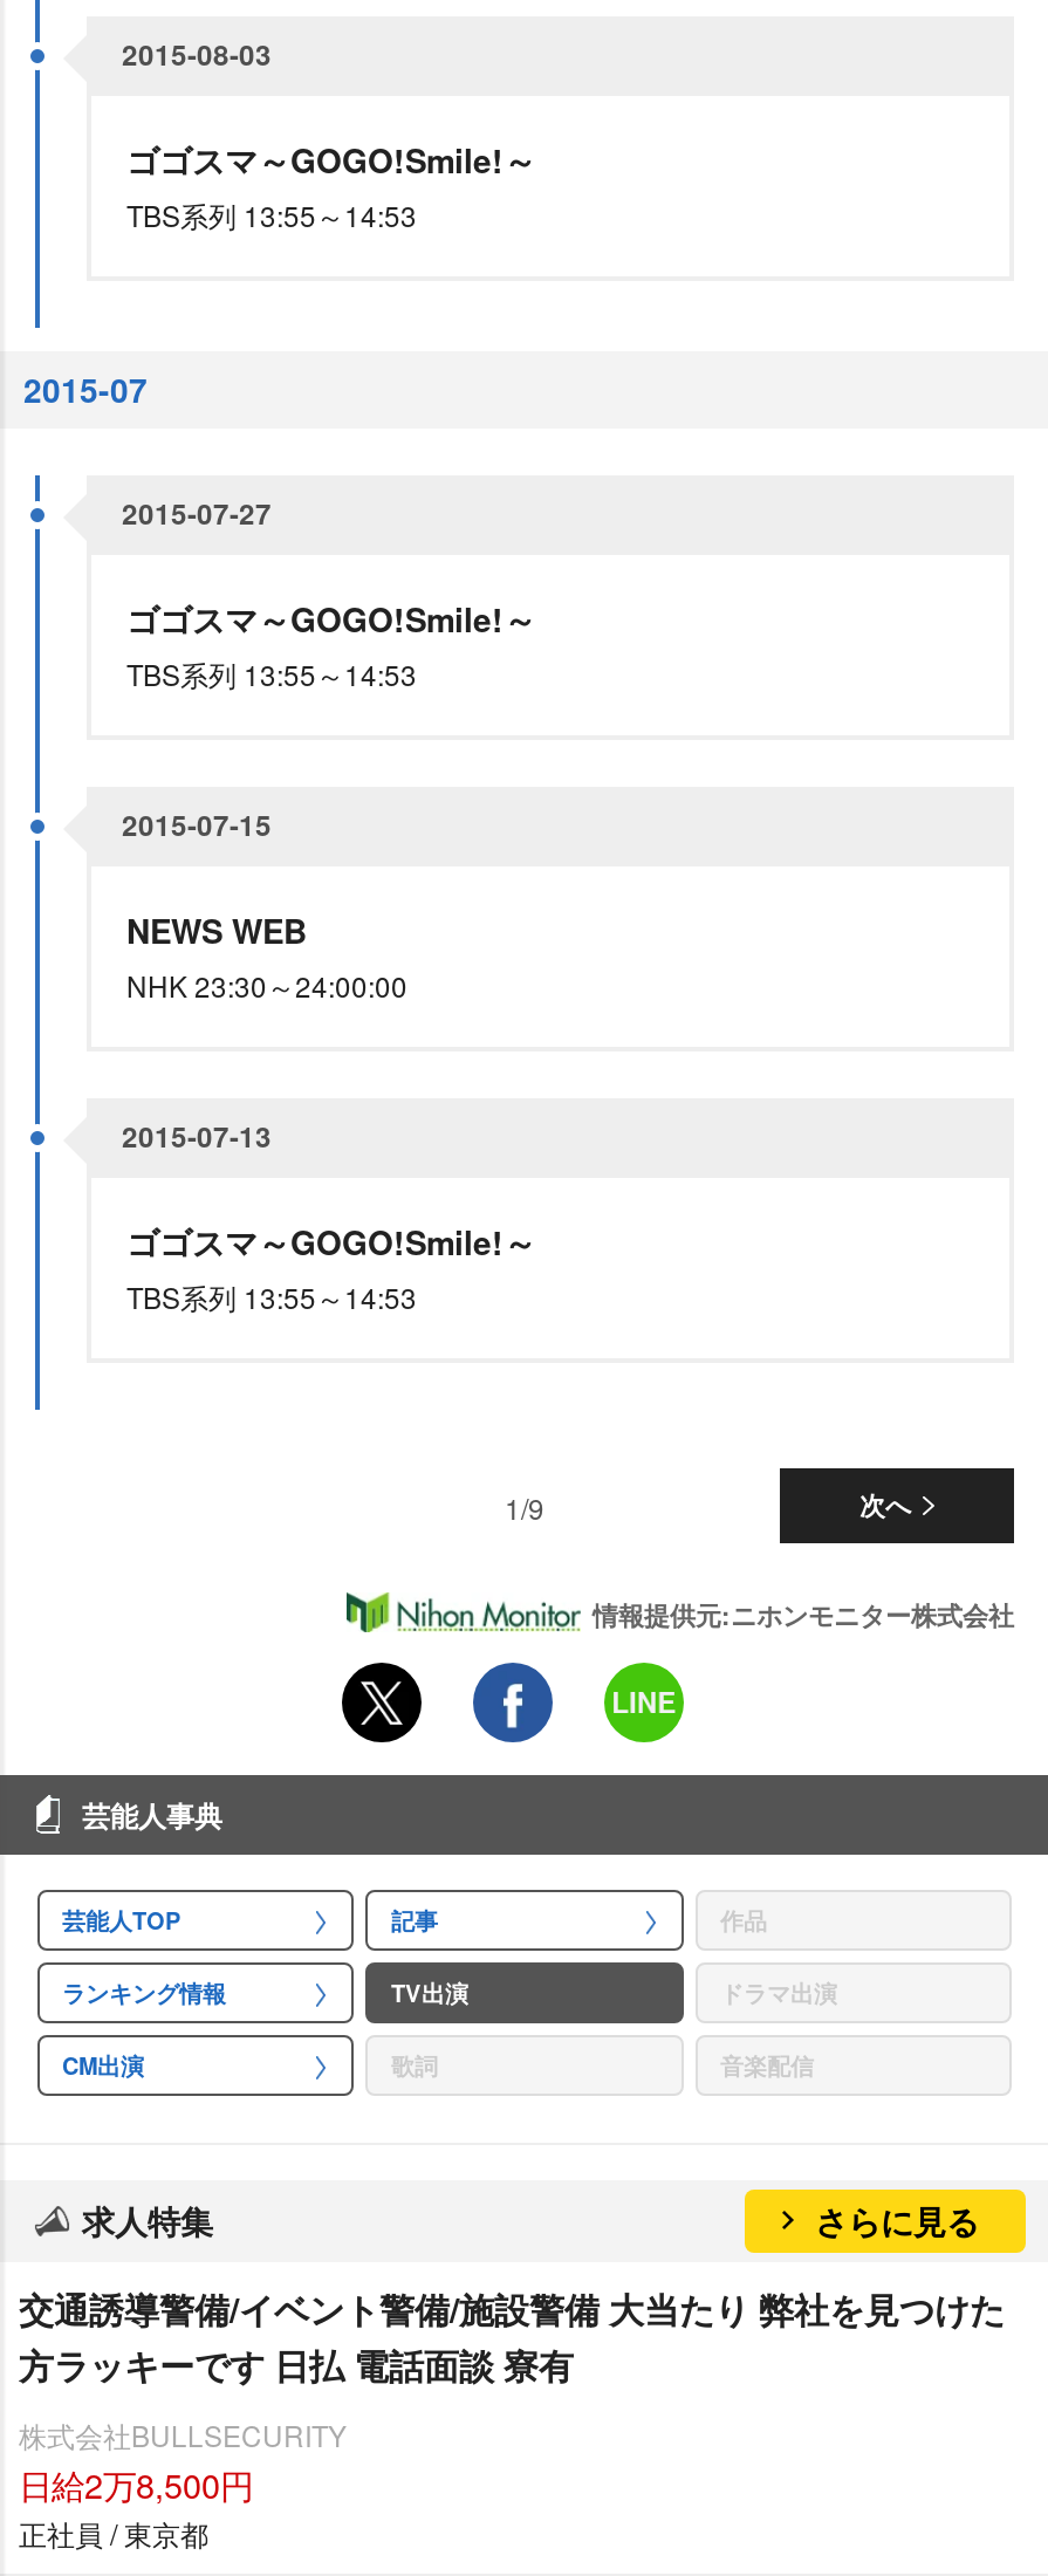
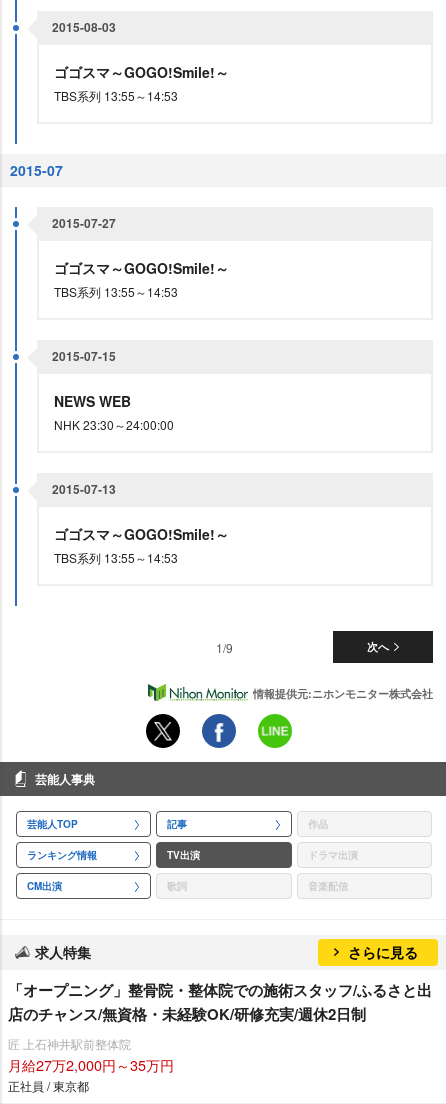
- 交通誘導警備/イベント警備/施設警備 大当たり 弊社を見つけた
- 方ラッキーです 日払 電話面談 寮有
+ 「オープニング」整骨院・整体院での施術スタッフ/ふるさと出
+ 店のチャンス/無資格・未経験OK/研修充実/週休2日制

- 株式会社BULLSECURITY
- 日給2万8,500円
+ 匠 上石神井駅前整体院
+ 月給27万2,000円～35万円
